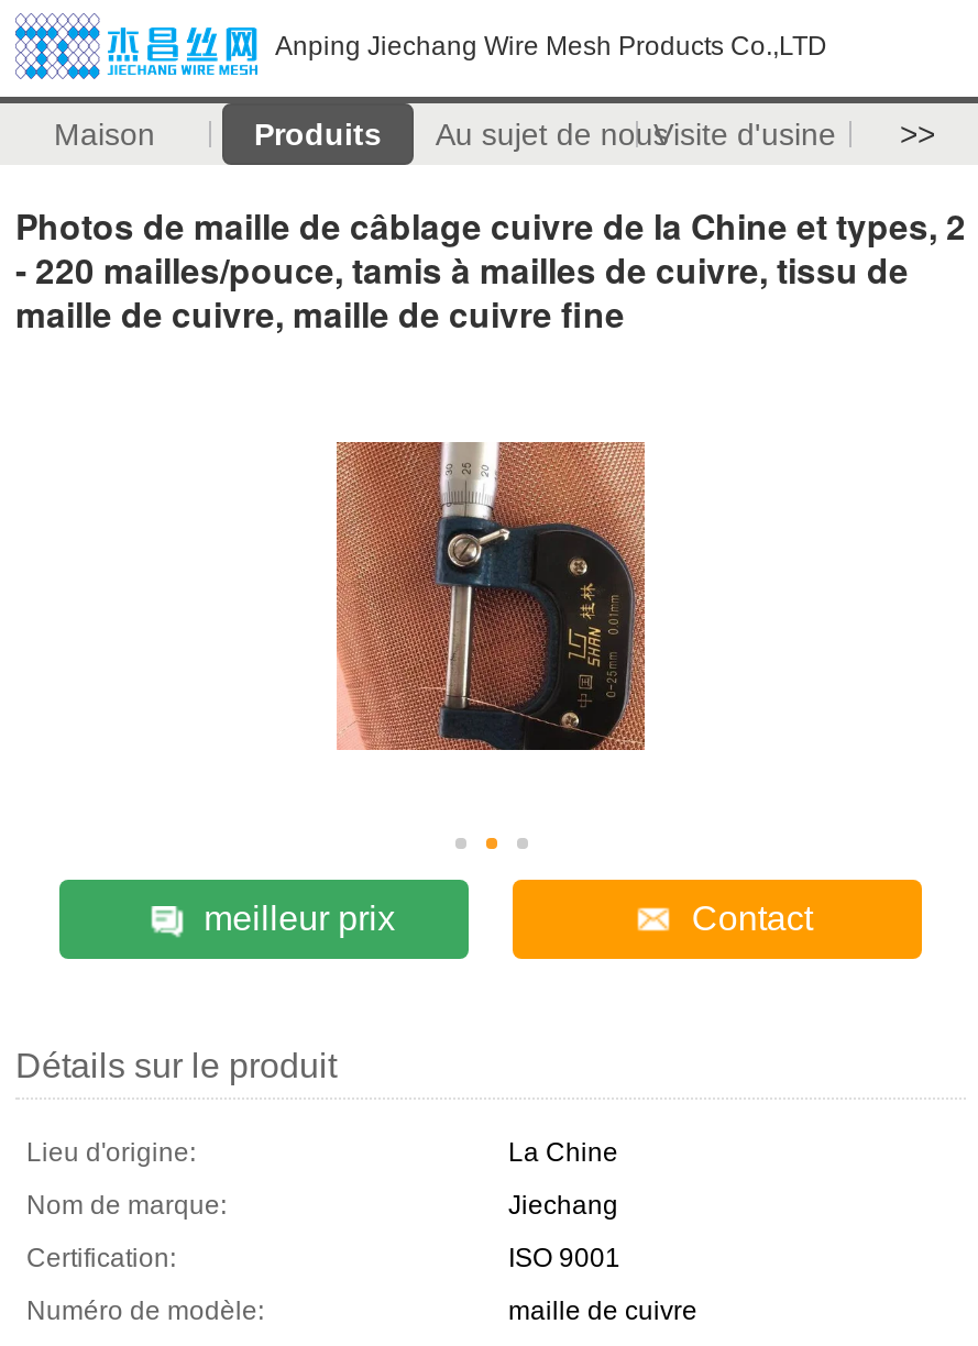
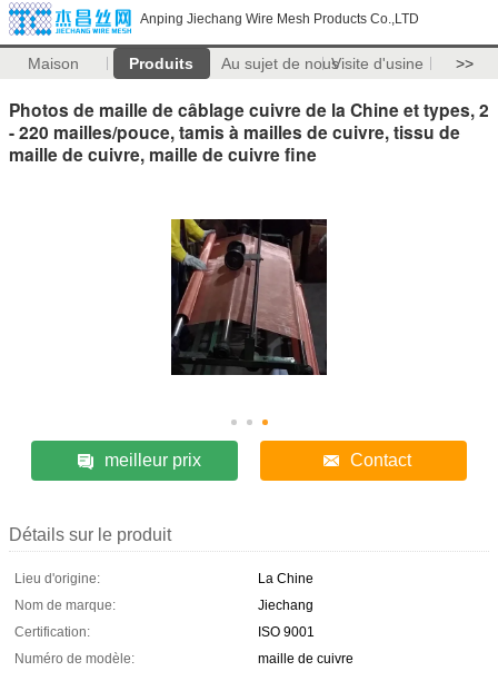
- [image]
+ [image]
